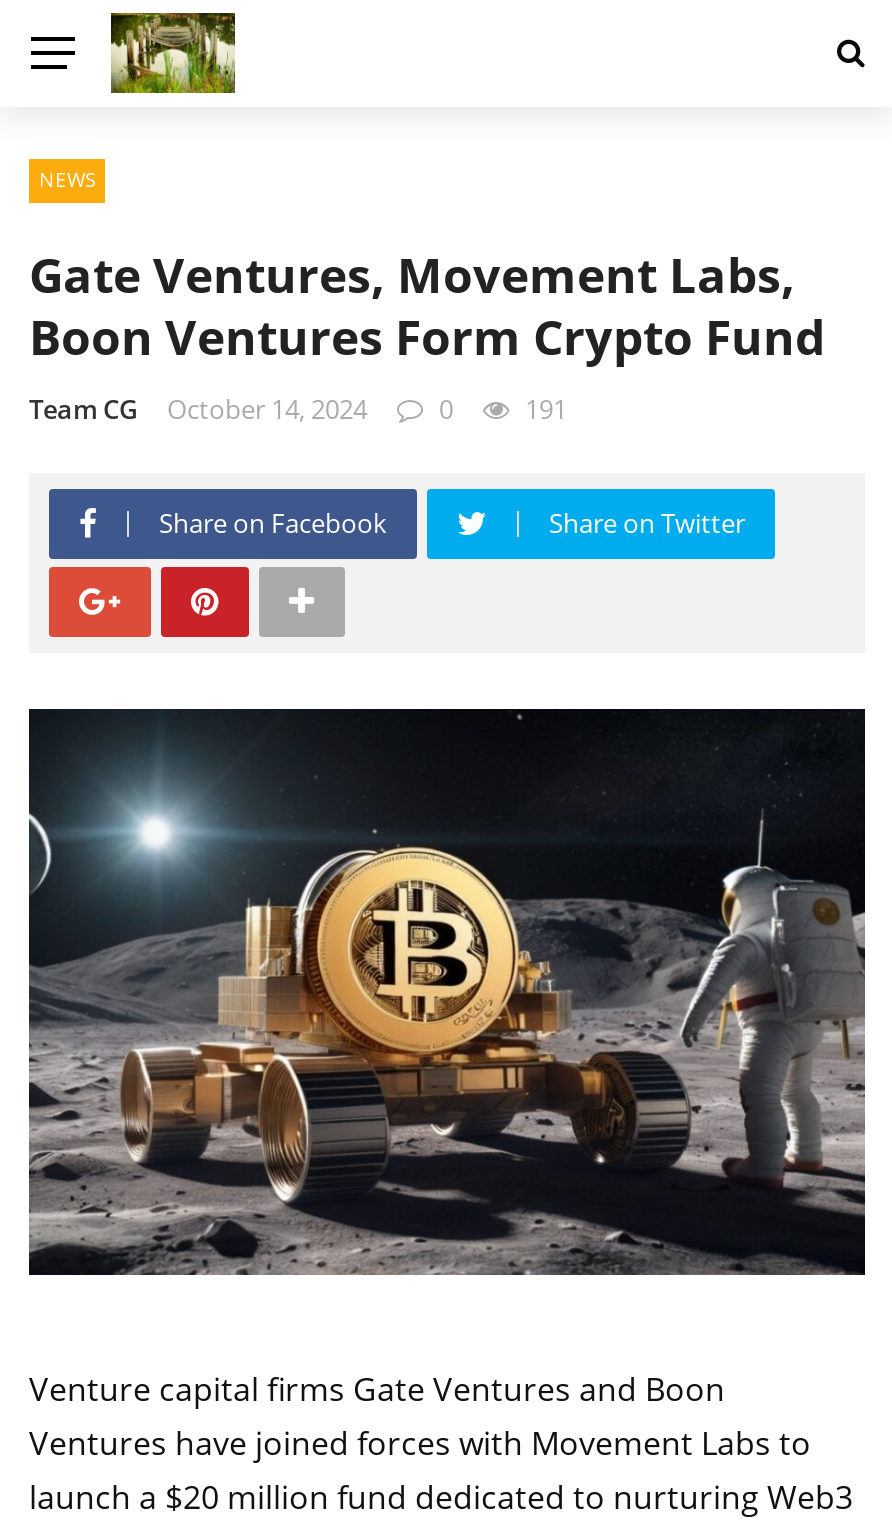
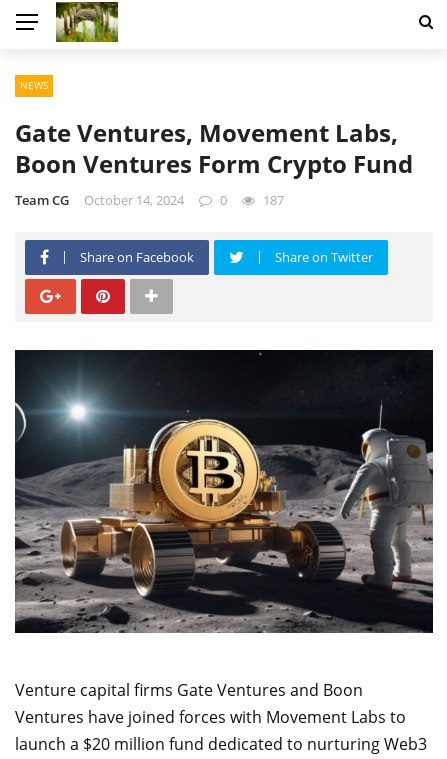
- Team CG October 14, 2024 0 191
+ Team CG October 14, 2024 0 187
